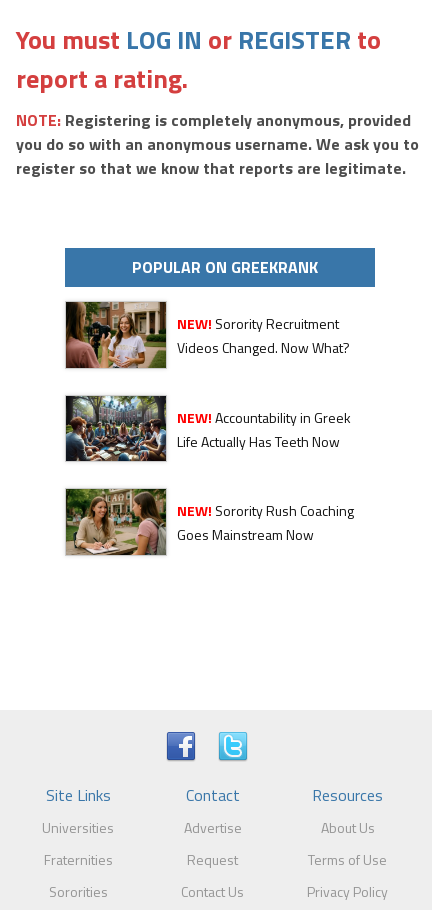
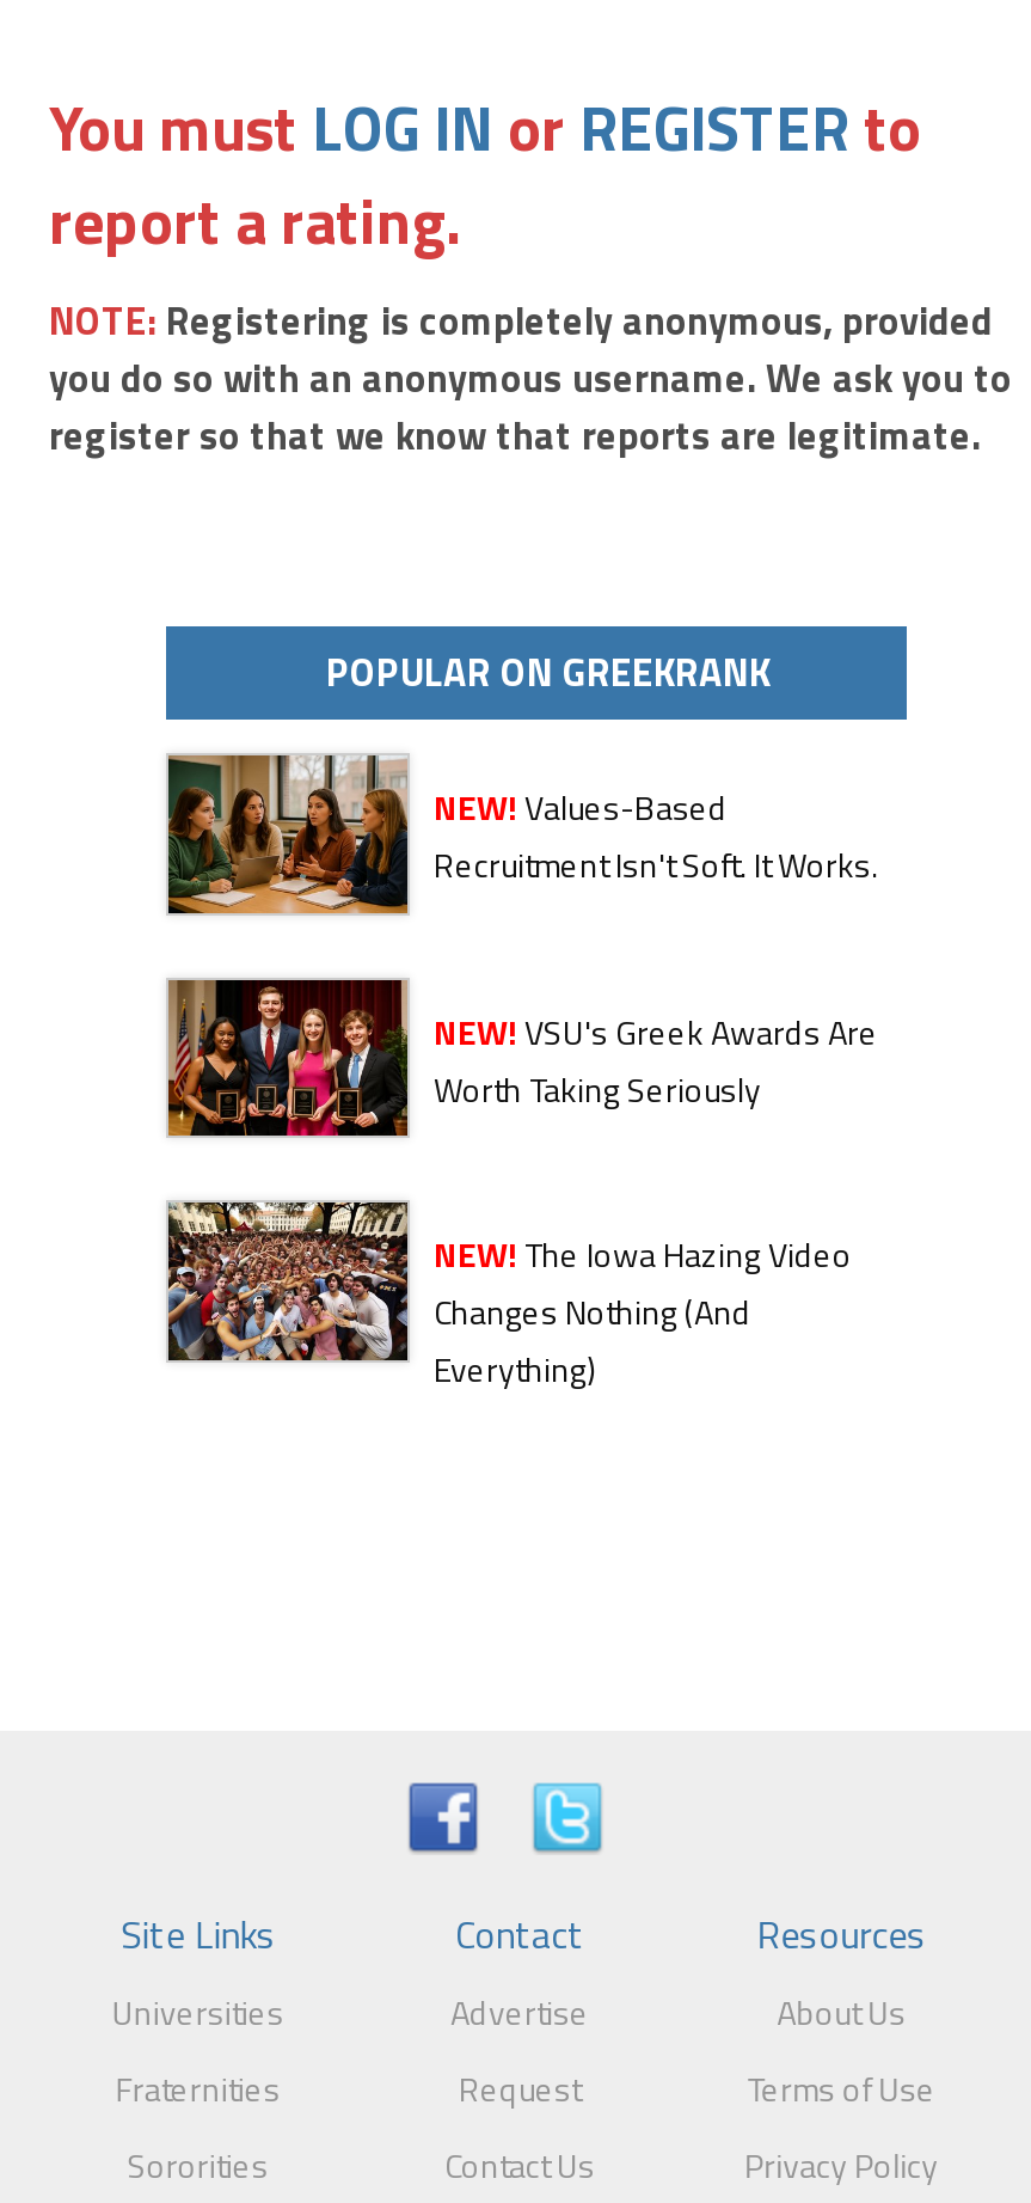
- [image]
- NEW! Sorority Recruitment
- Videos Changed. Now What?
+ [image]
+ NEW! Values-Based
+ Recruitment Isn't Soft. It Works.

- [image]
- NEW! Accountability in Greek
- Life Actually Has Teeth Now
+ [image]
+ NEW! VSU's Greek Awards Are
+ Worth Taking Seriously

- [image]
- NEW! Sorority Rush Coaching
- Goes Mainstream Now
+ [image]
+ NEW! The Iowa Hazing Video
+ Changes Nothing (And
+ Everything)
